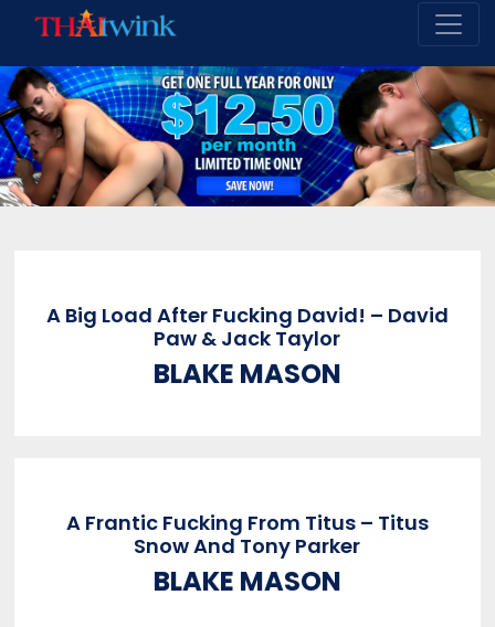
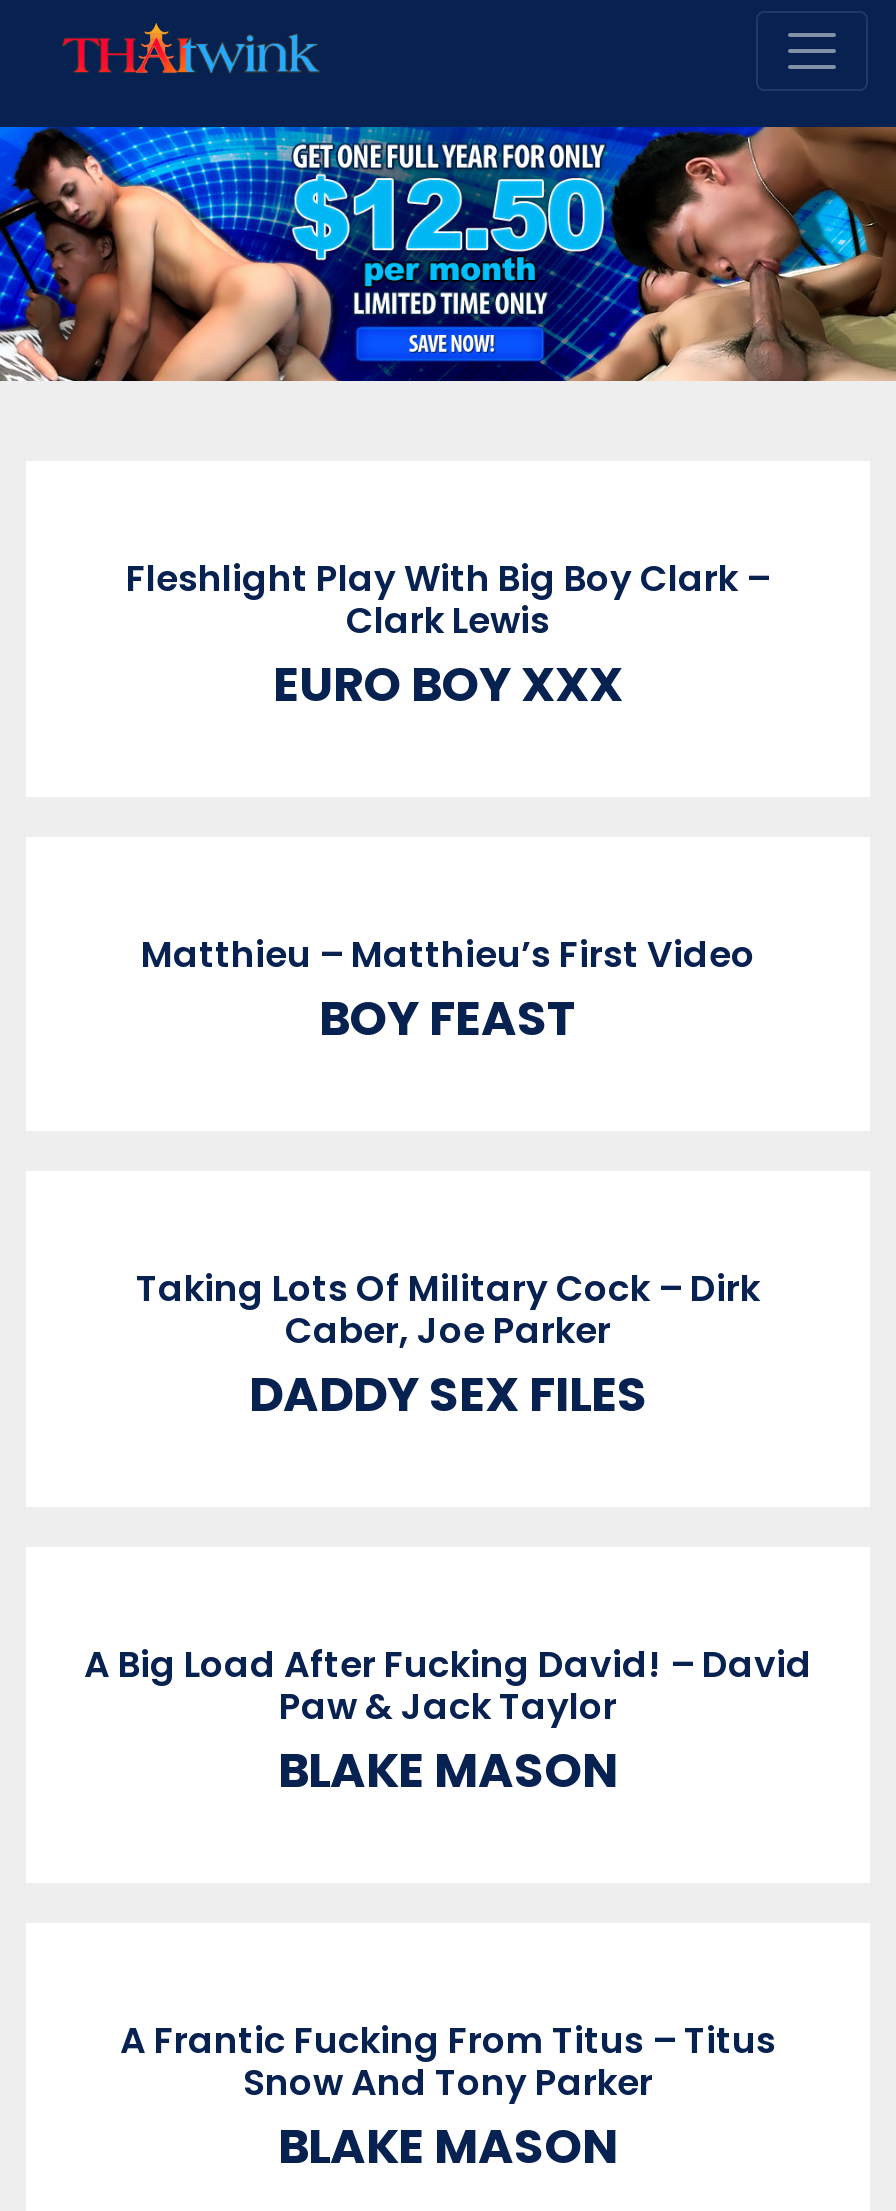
+ Fleshlight Play With Big Boy Clark –
+ Clark Lewis
+ EURO BOY XXX

+ Taking Lots Of Military Cock – Dirk
+ Caber, Joe Parker
+ DADDY SEX FILES

+ Matthieu – Matthieu’s First Video
+ BOY FEAST
